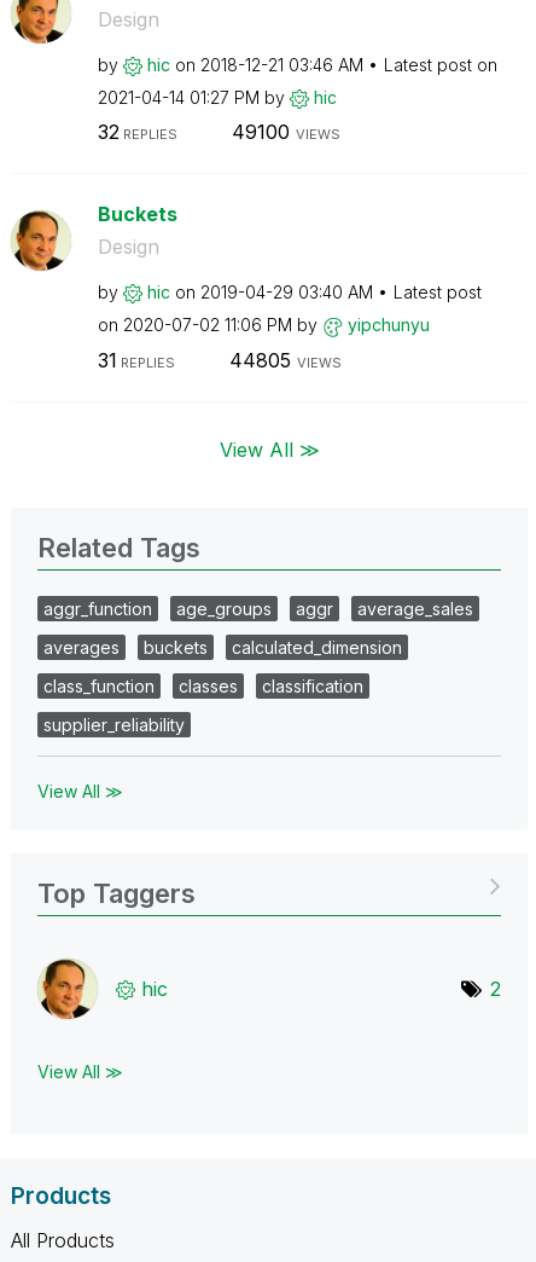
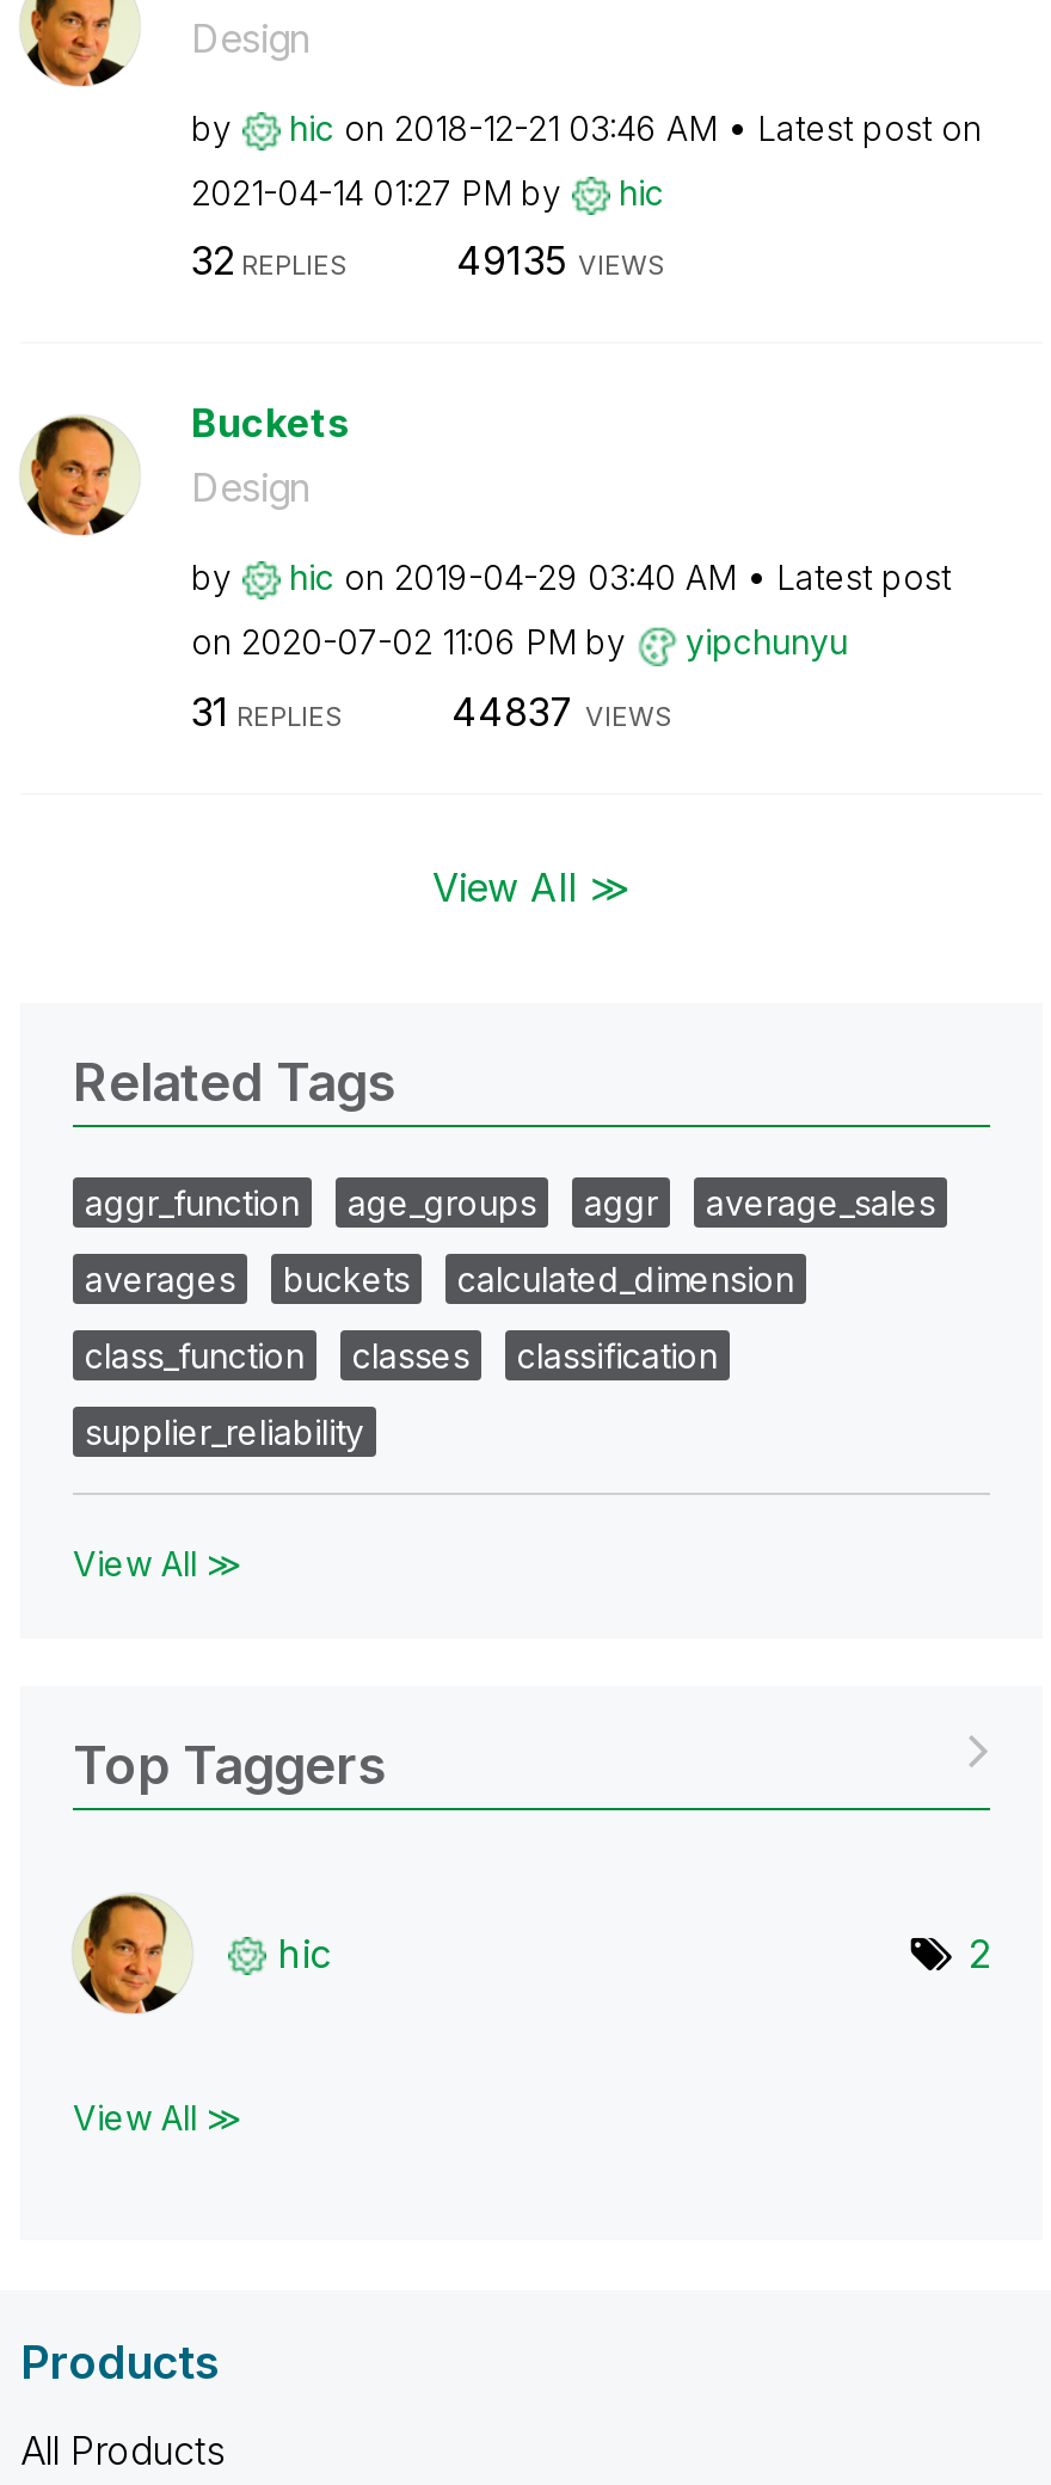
- 49100 VIEWS
+ 49135 VIEWS

- 44805 VIEWS
+ 44837 VIEWS
